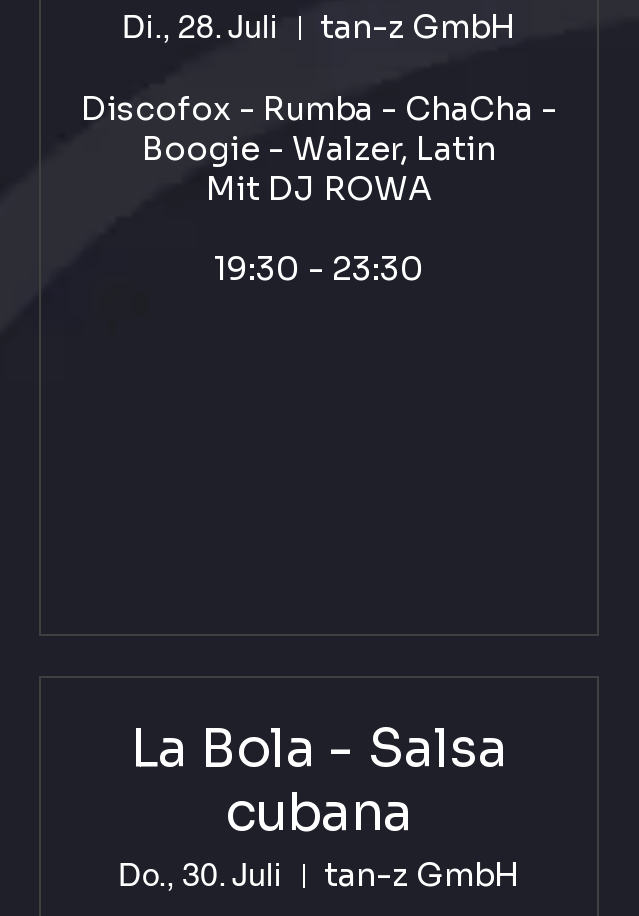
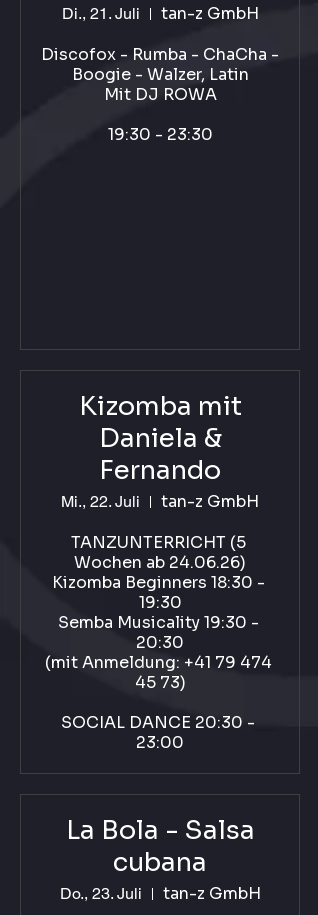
- Di., 28. Juli tan-z GmbH
+ Di., 21. Juli tan-z GmbH

+ Kizomba mit
+ Daniela &
+ Fernando
+ Mi., 22. Juli
+ tan-z GmbH
+ TANZUNTERRICHT (5
+ Wochen ab 24.06.26)
+ Kizomba Beginners 18:30 -
+ 19:30
+ Semba Musicality 19:30 -
+ 20:30
+ (mit Anmeldung: +41 79 474
+ 45 73)
+ SOCIAL DANCE 20:30 -
+ 23:00

- Do., 30. Juli tan-z GmbH
+ Do., 23. Juli tan-z GmbH
